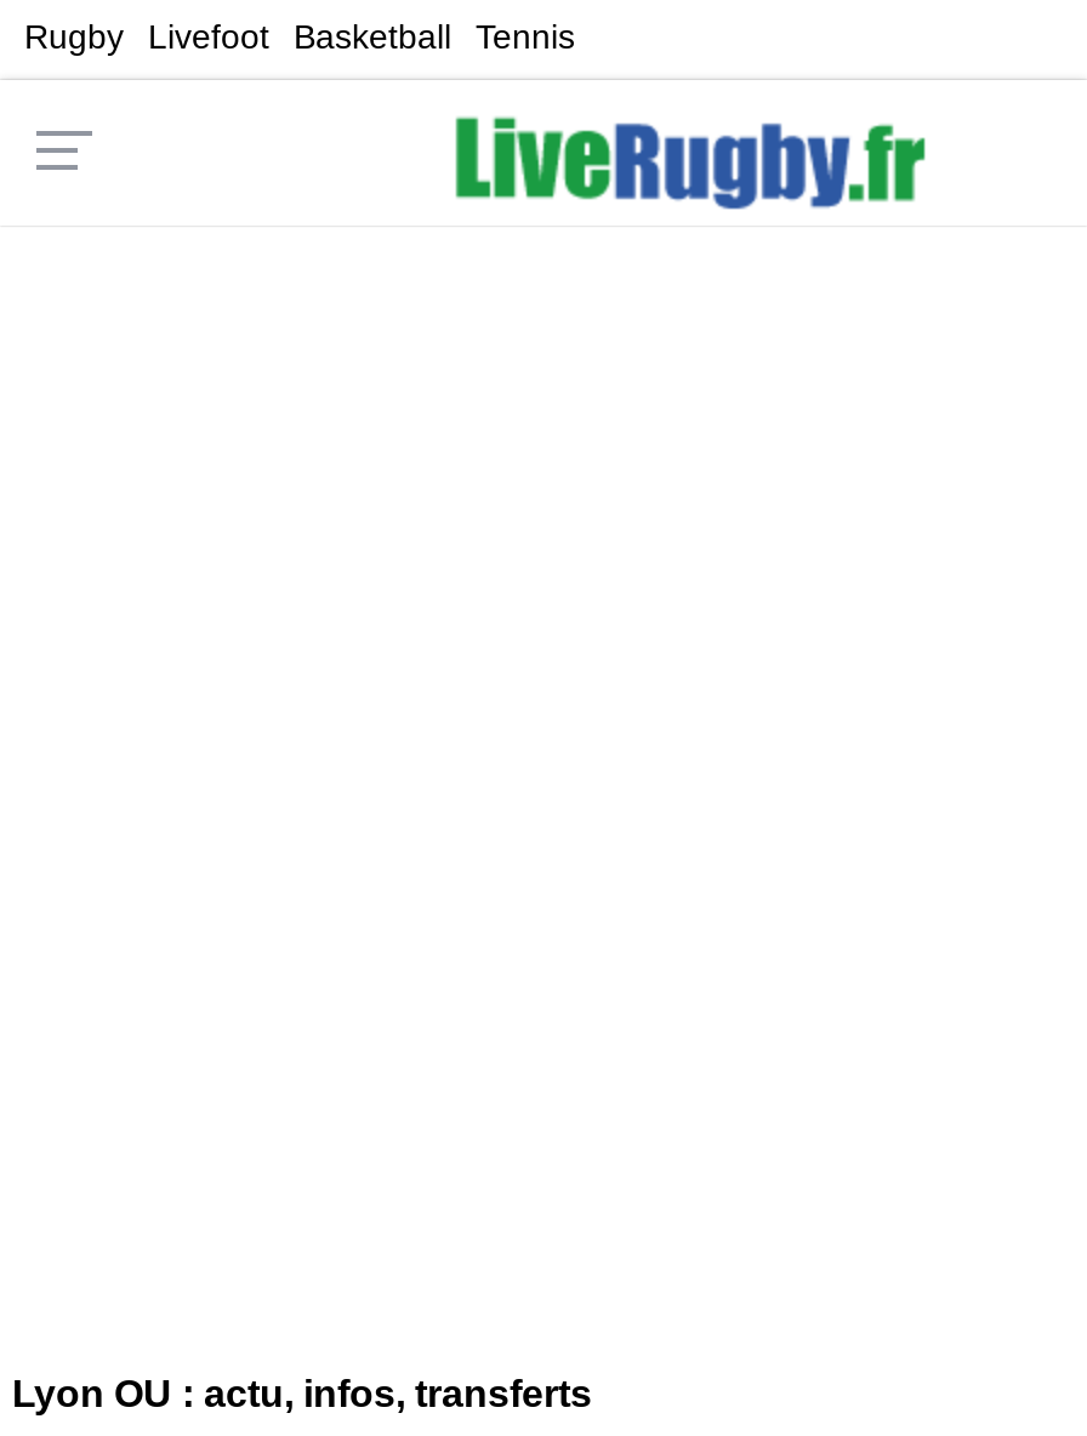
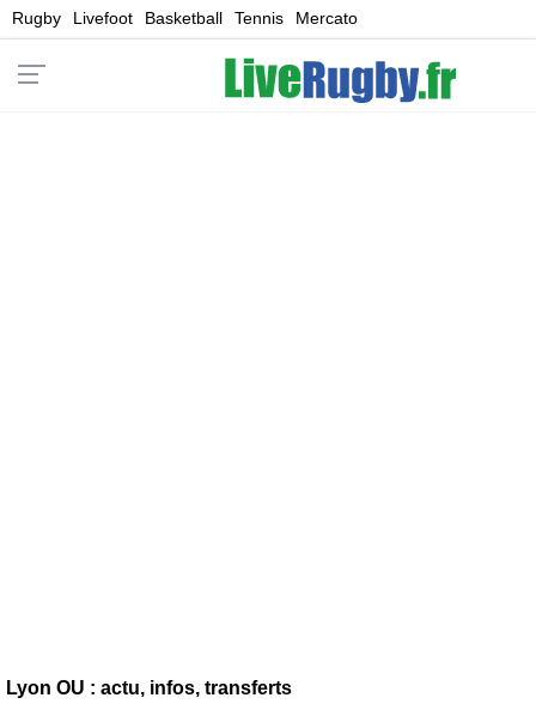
+ Mercato
